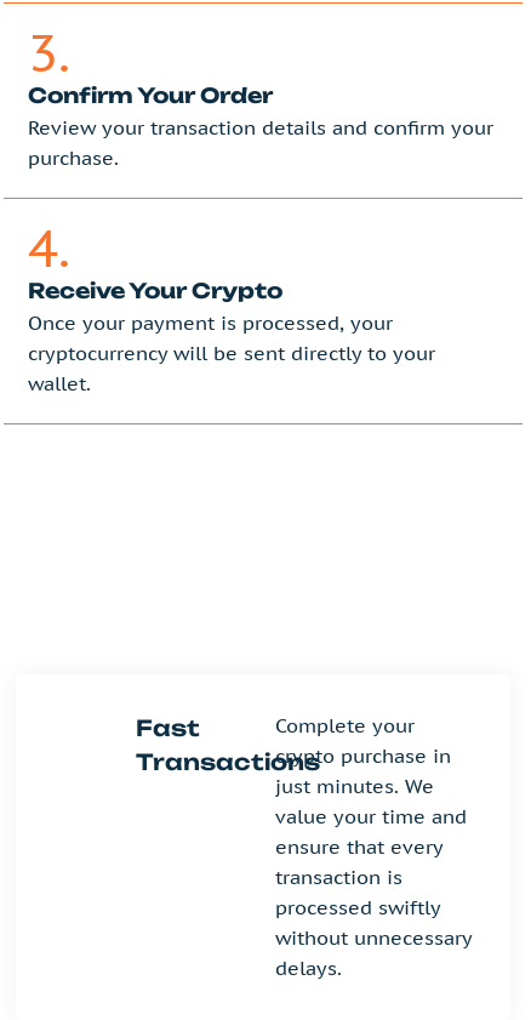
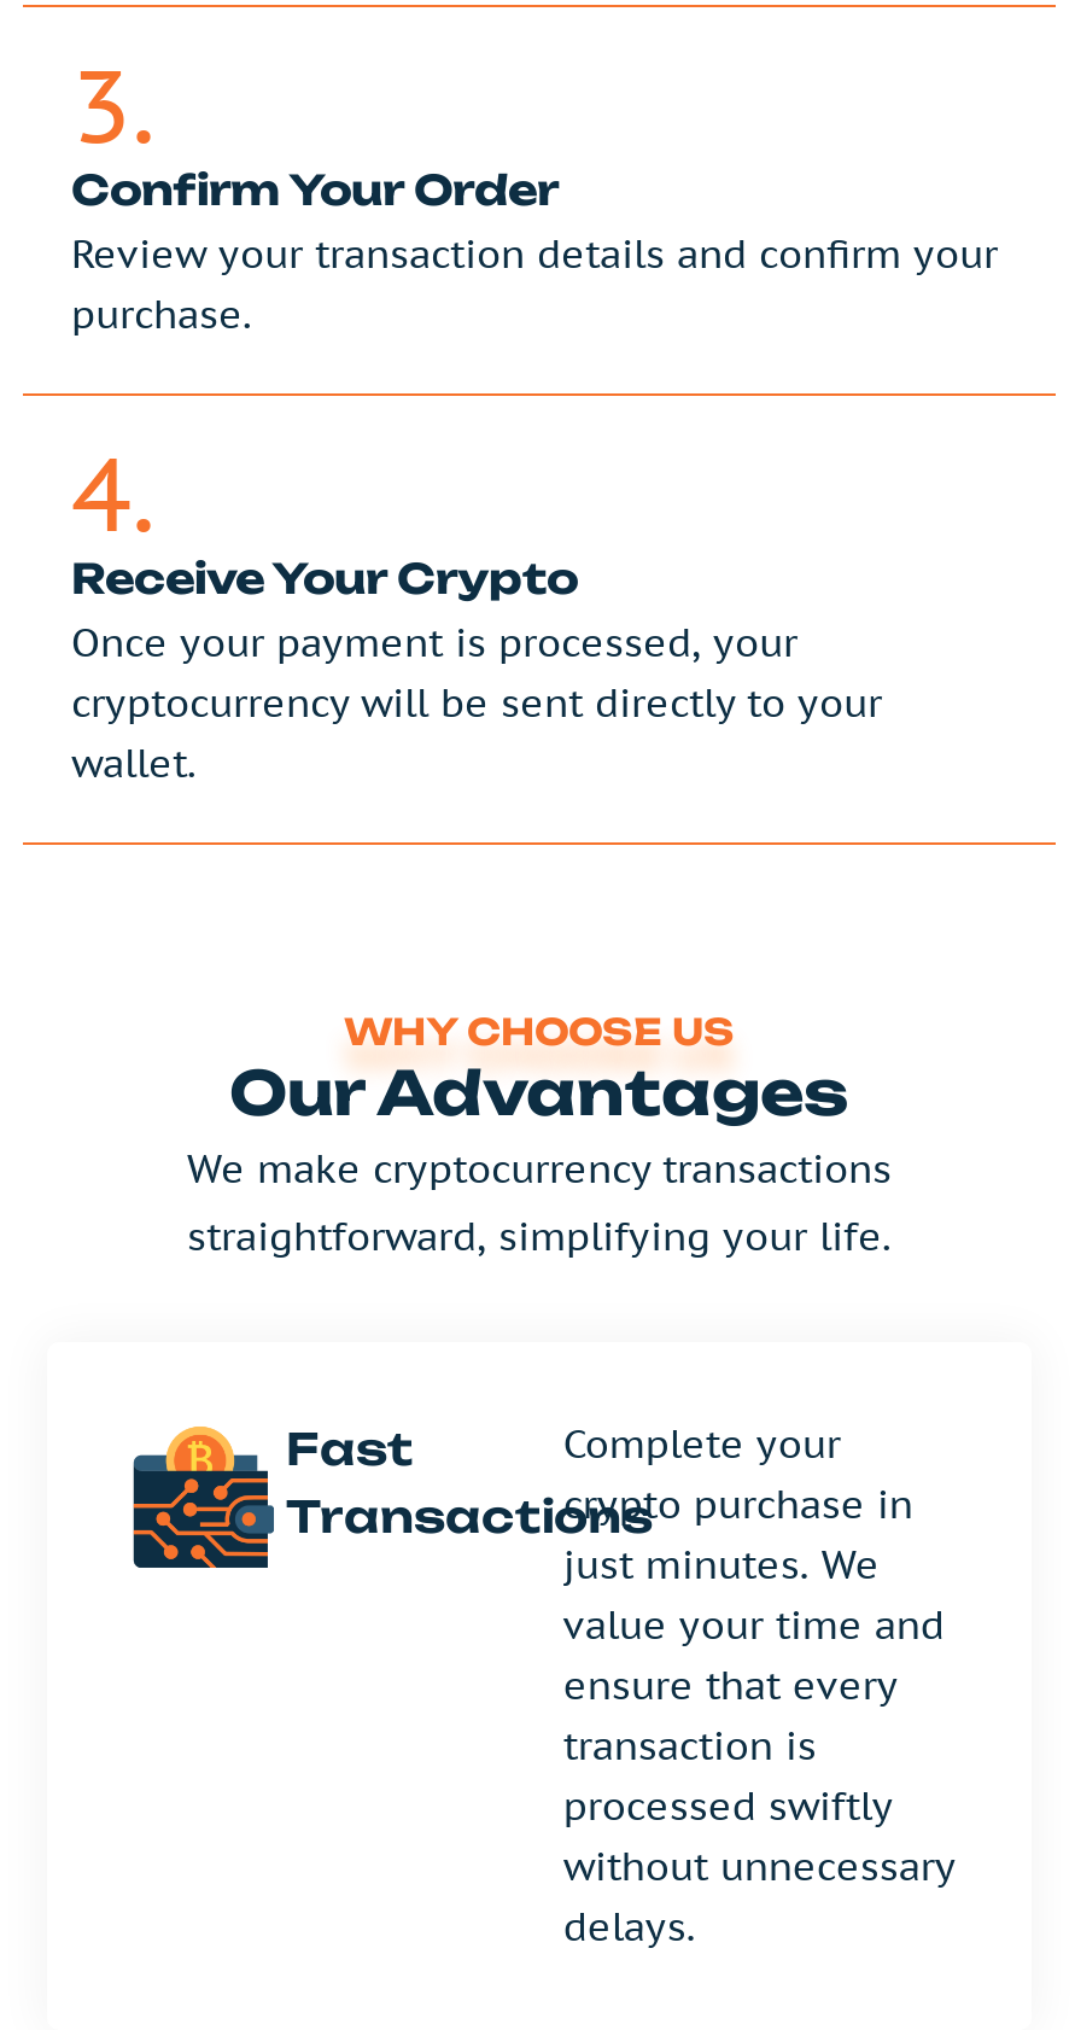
+ WHY CHOOSE US
+ Our Advantages
+ We make cryptocurrency transactions
+ straightforward, simplifying your life.

+ [image]
